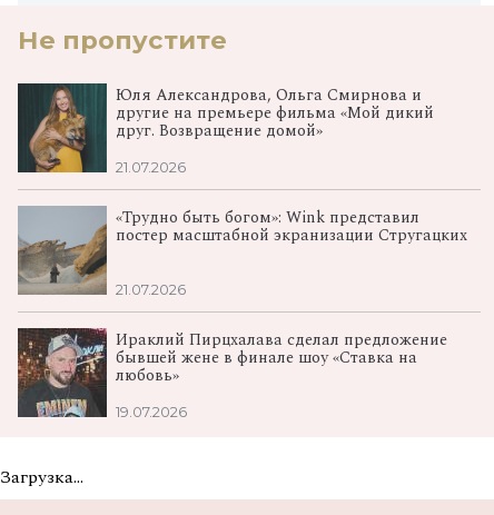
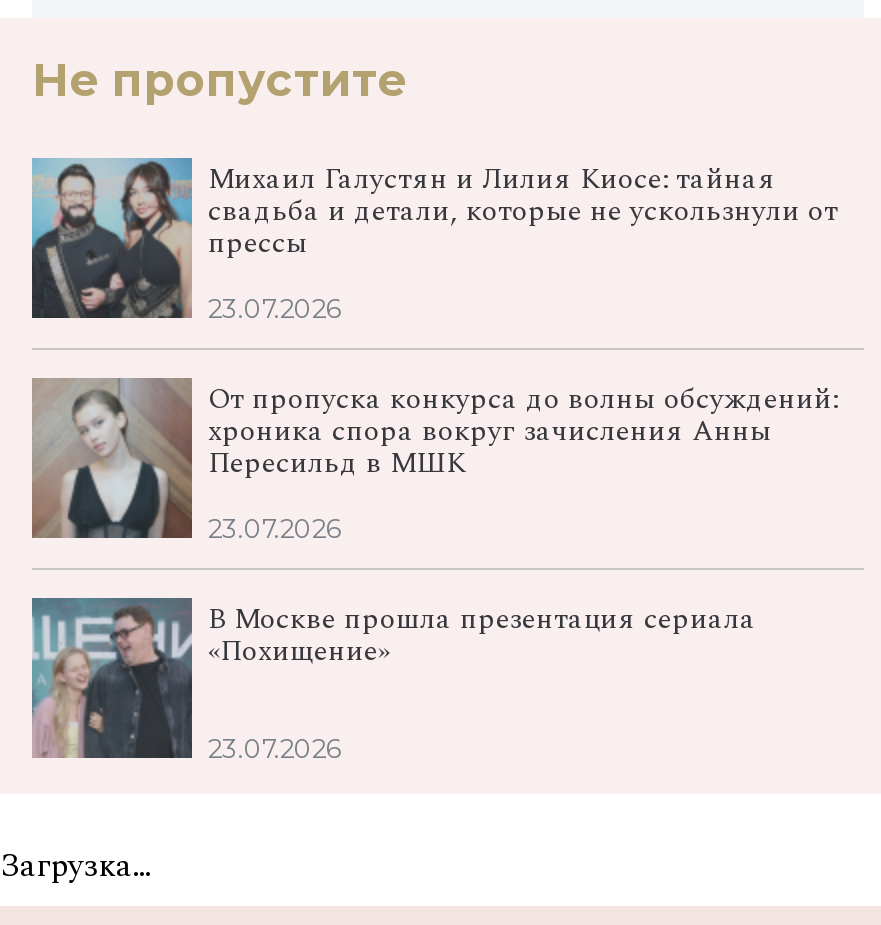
- [image]
- Юля Александрова, Ольга Смирнова и
- другие на премьере фильма «Мой дикий
- друг. Возвращение домой»
+ [image]
+ Михаил Галустян и Лилия Киосе: тайная
+ свадьба и детали, которые не ускользнули от
+ прессы

- 21.07.2026
+ 23.07.2026

- [image]
- «Трудно быть богом»: Wink представил
- постер масштабной экранизации Стругацких
+ [image]
+ От пропуска конкурса до волны обсуждений:
+ хроника спора вокруг зачисления Анны
+ Пересильд в МШК

- 21.07.2026
+ 23.07.2026

- [image]
- Ираклий Пирцхалава сделал предложение
- бывшей жене в финале шоу «Ставка на
- любовь»
+ [image]
+ В Москве прошла презентация сериала
+ «Похищение»

- 19.07.2026
+ 23.07.2026
